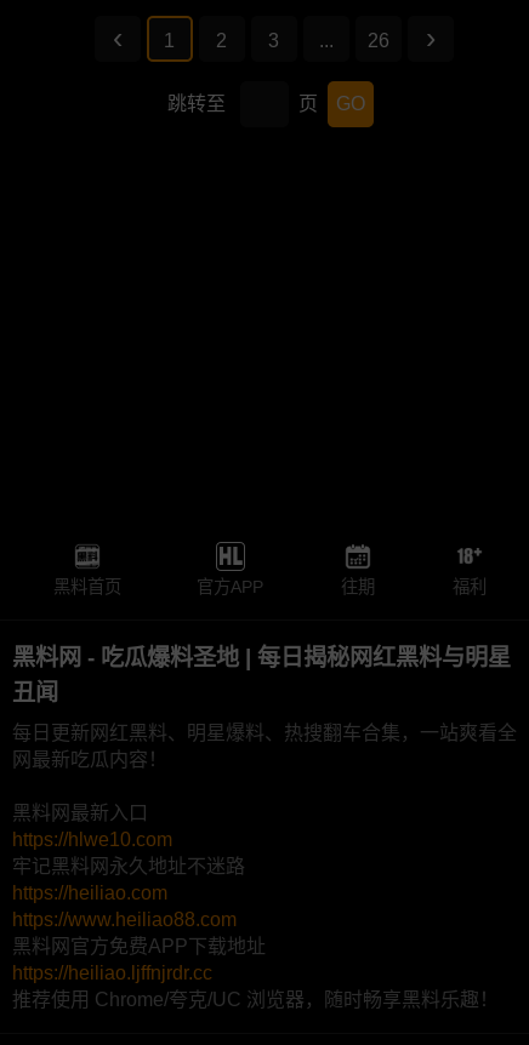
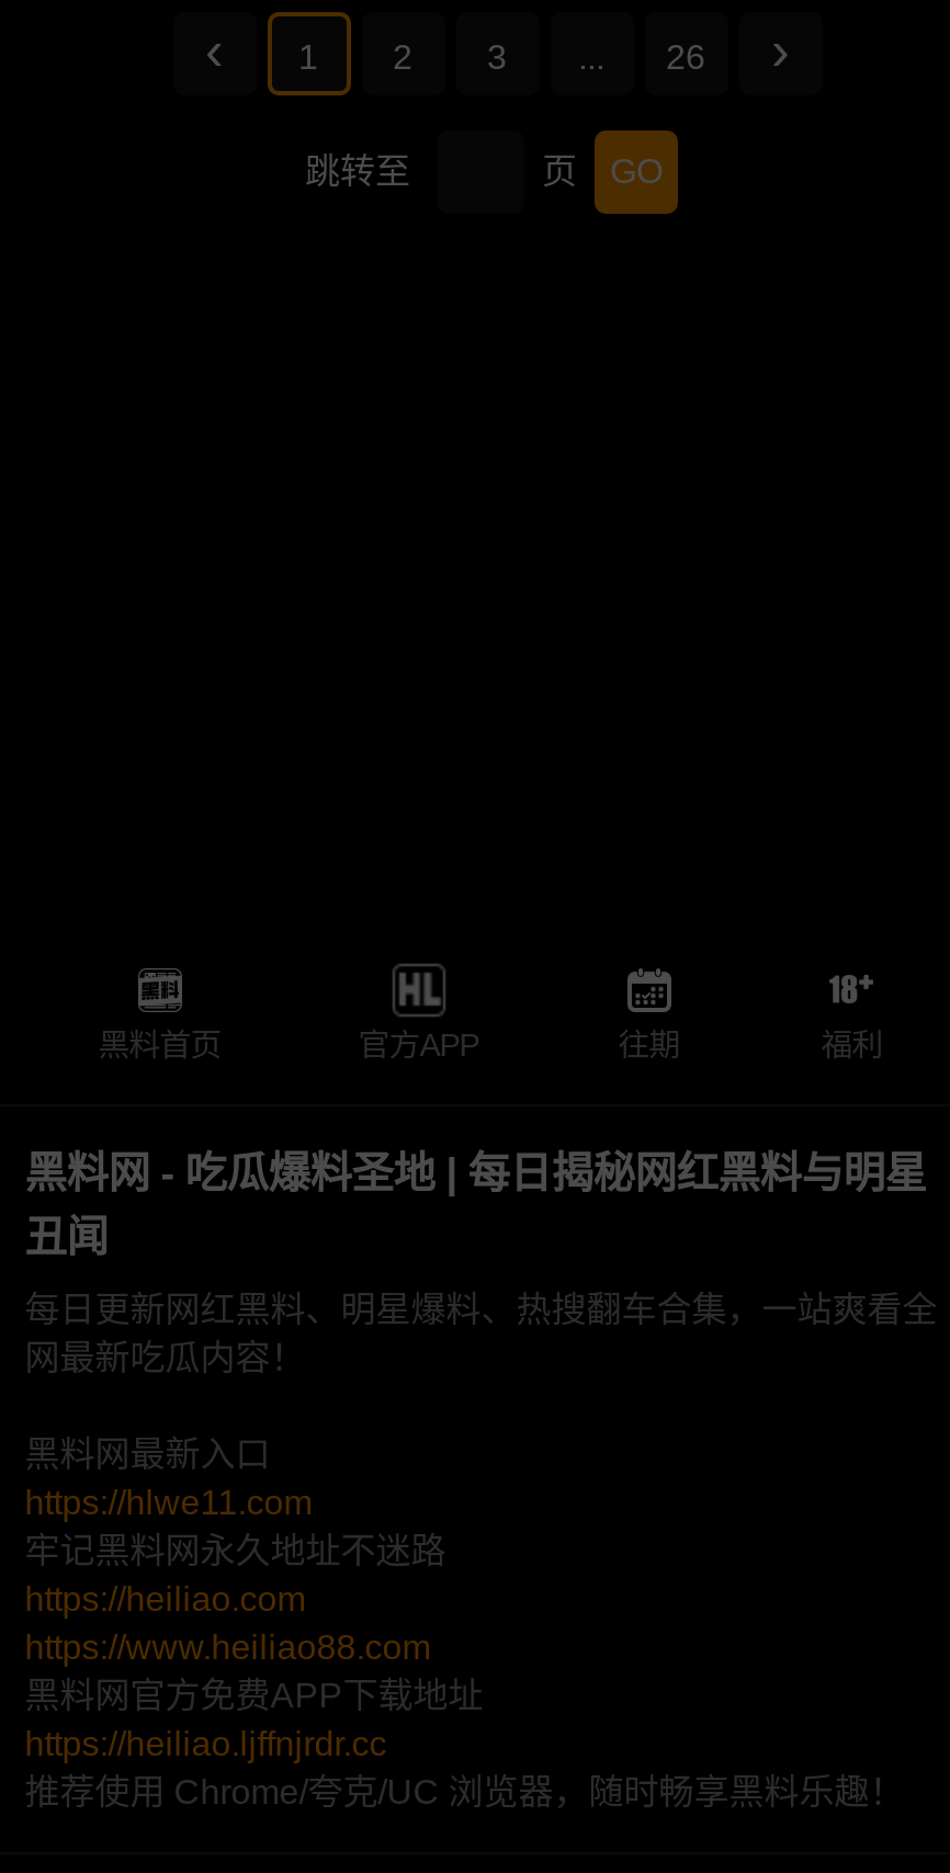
- https://hlwe10.com
+ https://hlwe11.com
